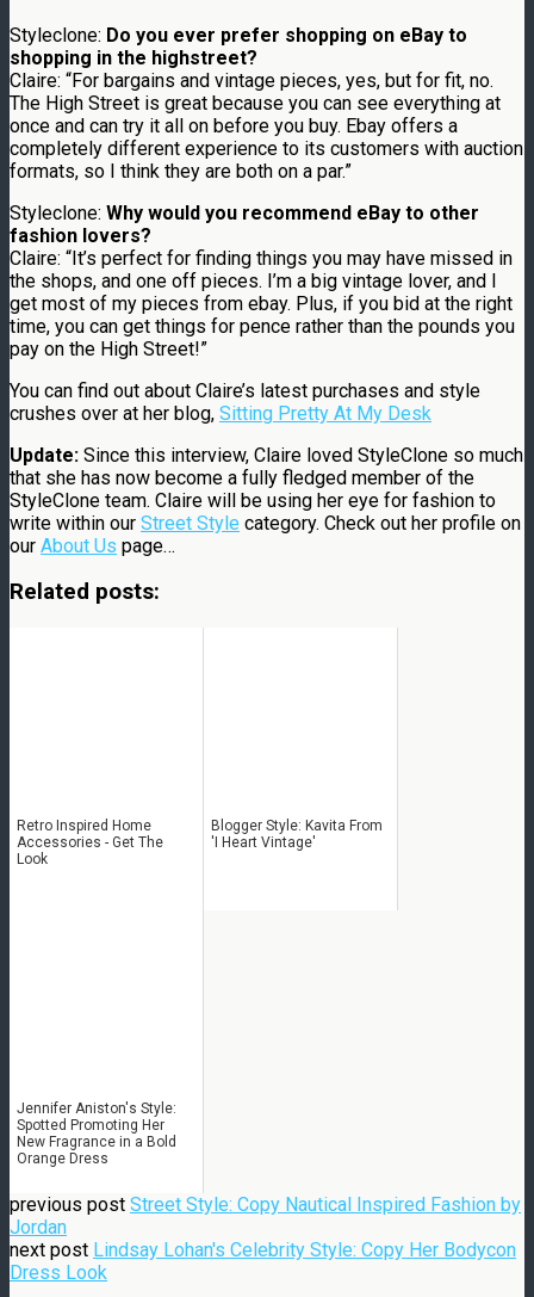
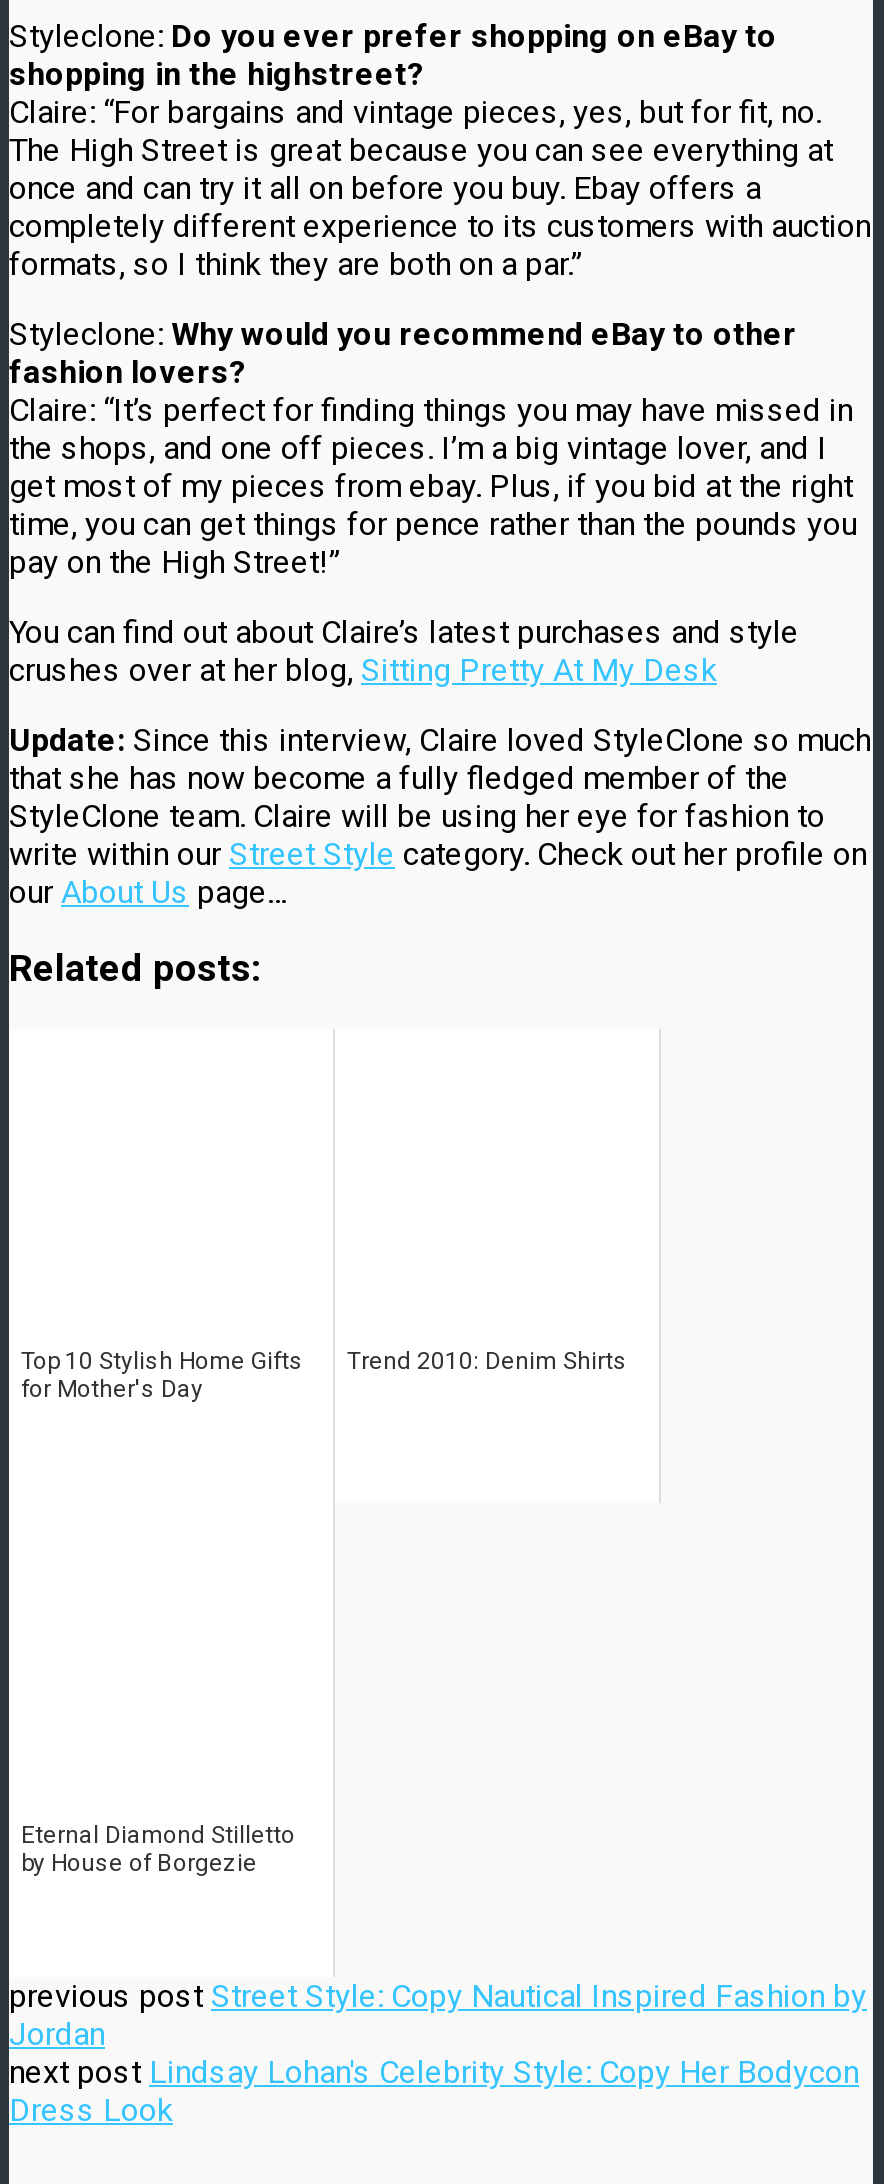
- Retro Inspired Home
- Accessories - Get The
- Look
+ Top 10 Stylish Home Gifts
+ for Mother's Day

- Blogger Style: Kavita From
- 'I Heart Vintage'
+ Trend 2010: Denim Shirts

- Jennifer Aniston's Style:
- Spotted Promoting Her
- New Fragrance in a Bold
- Orange Dress
+ Eternal Diamond Stilletto
+ by House of Borgezie
